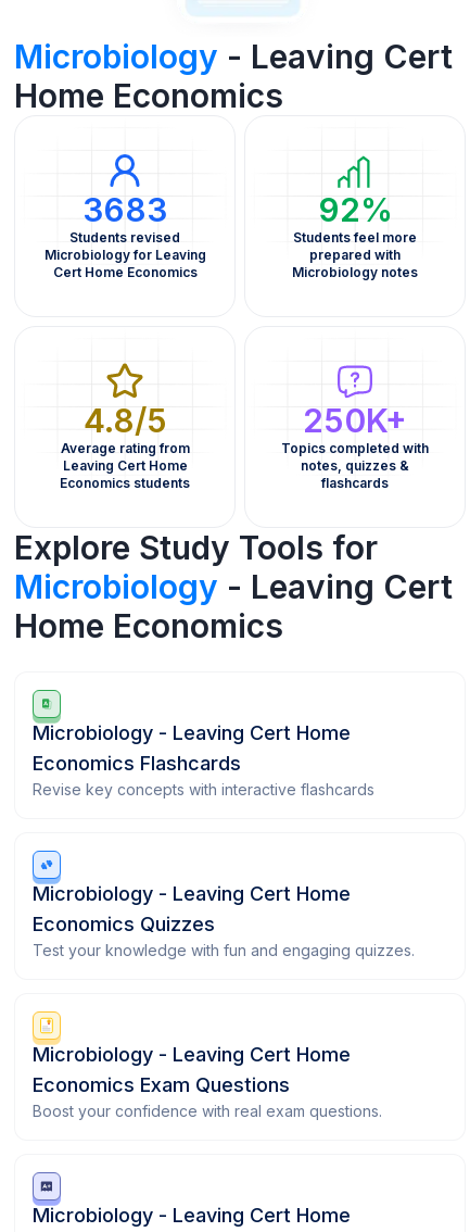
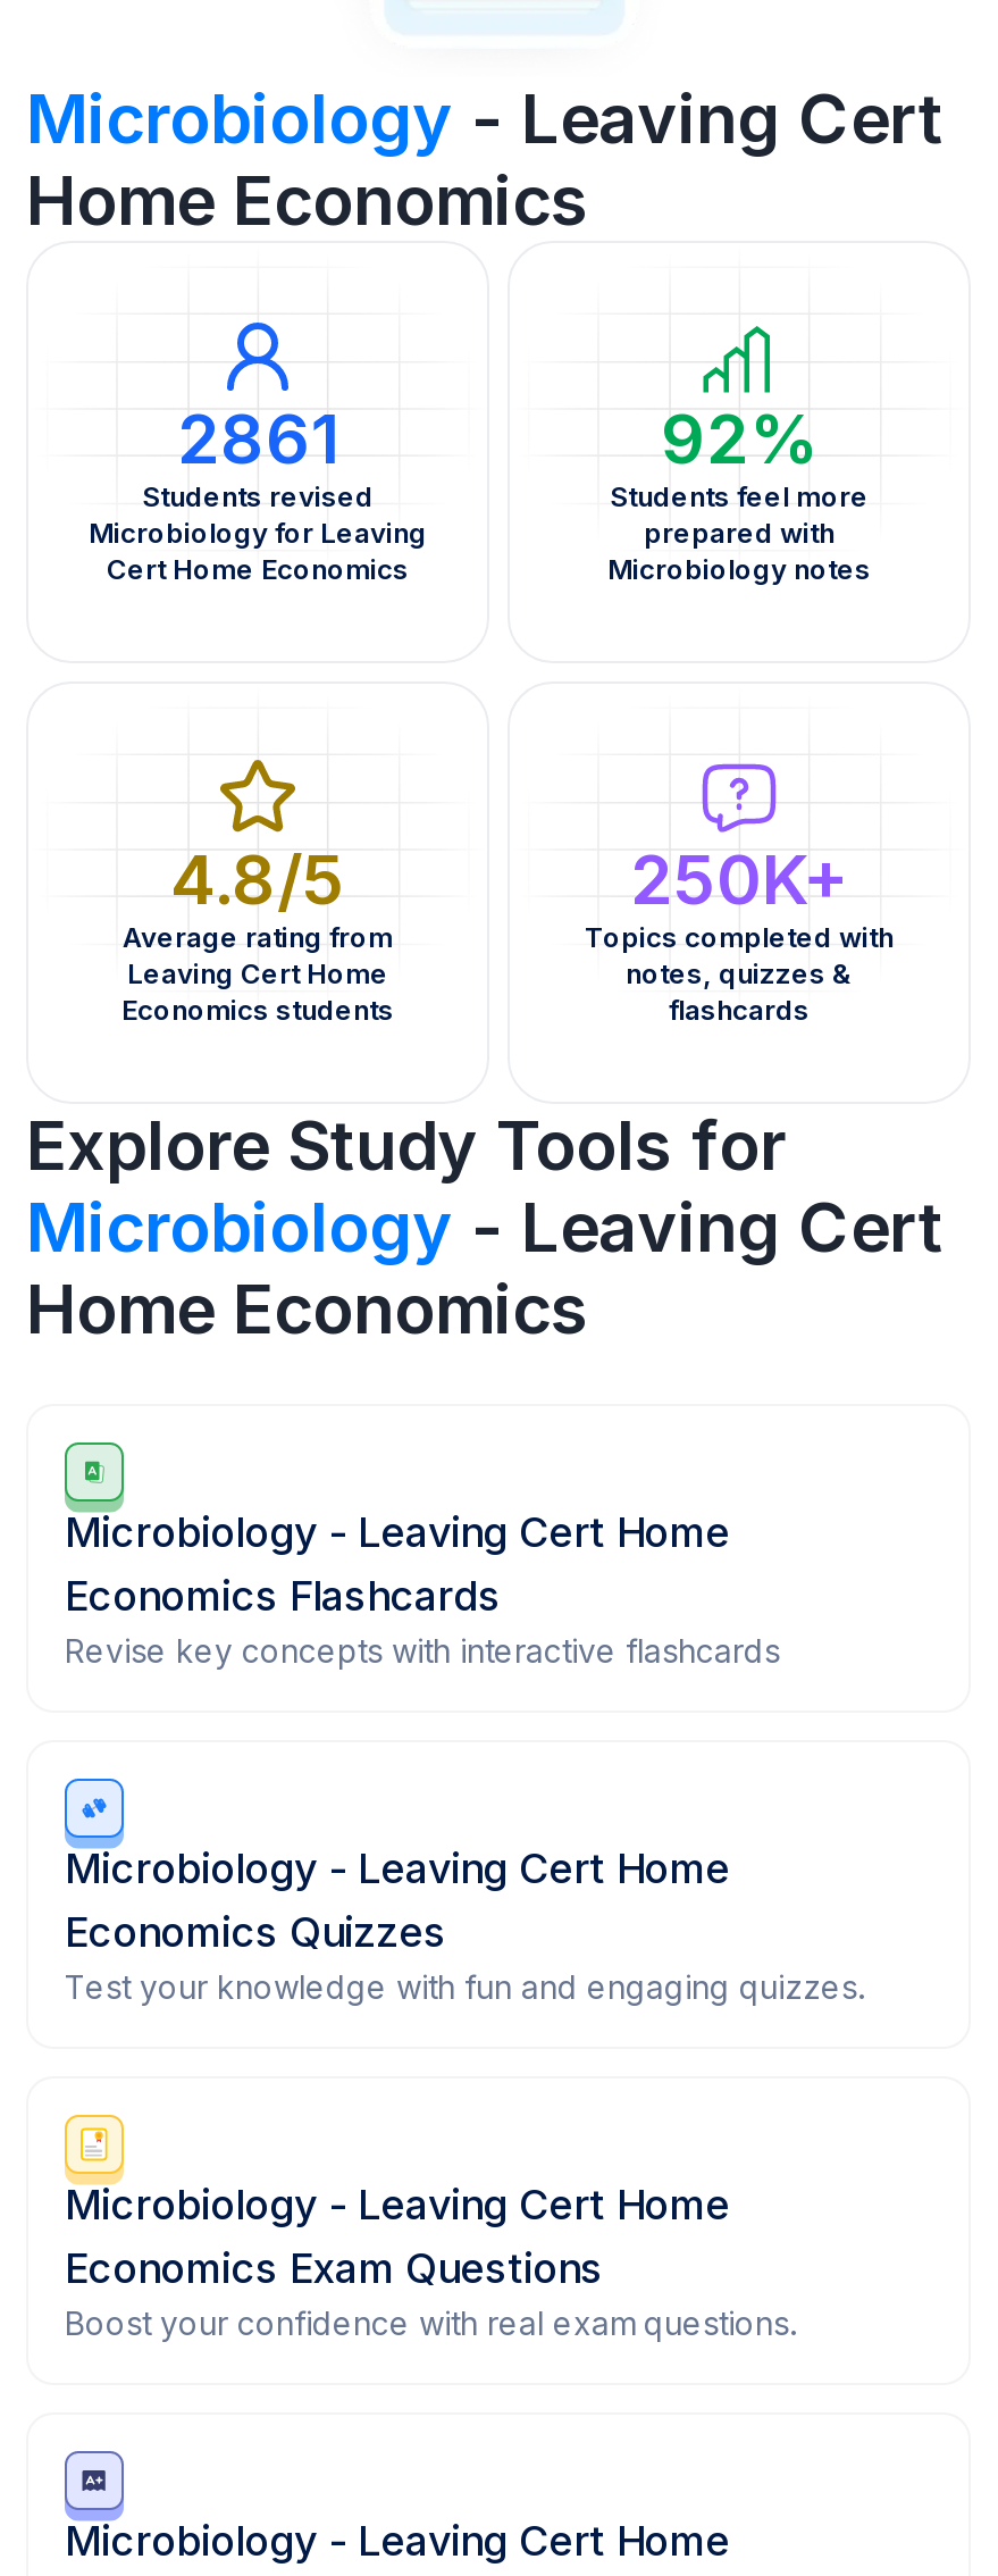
- 3683
+ 2861
